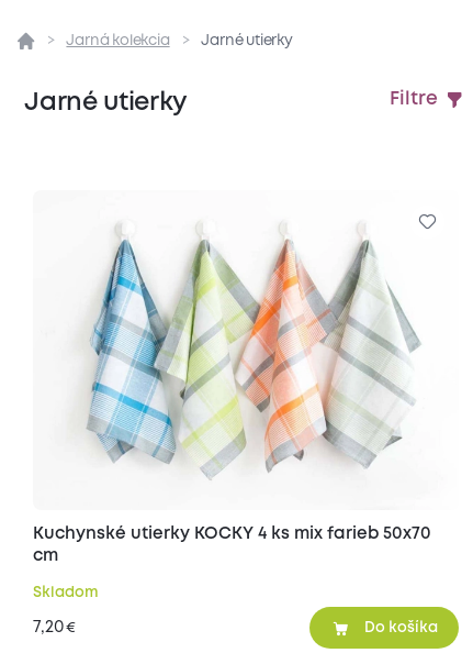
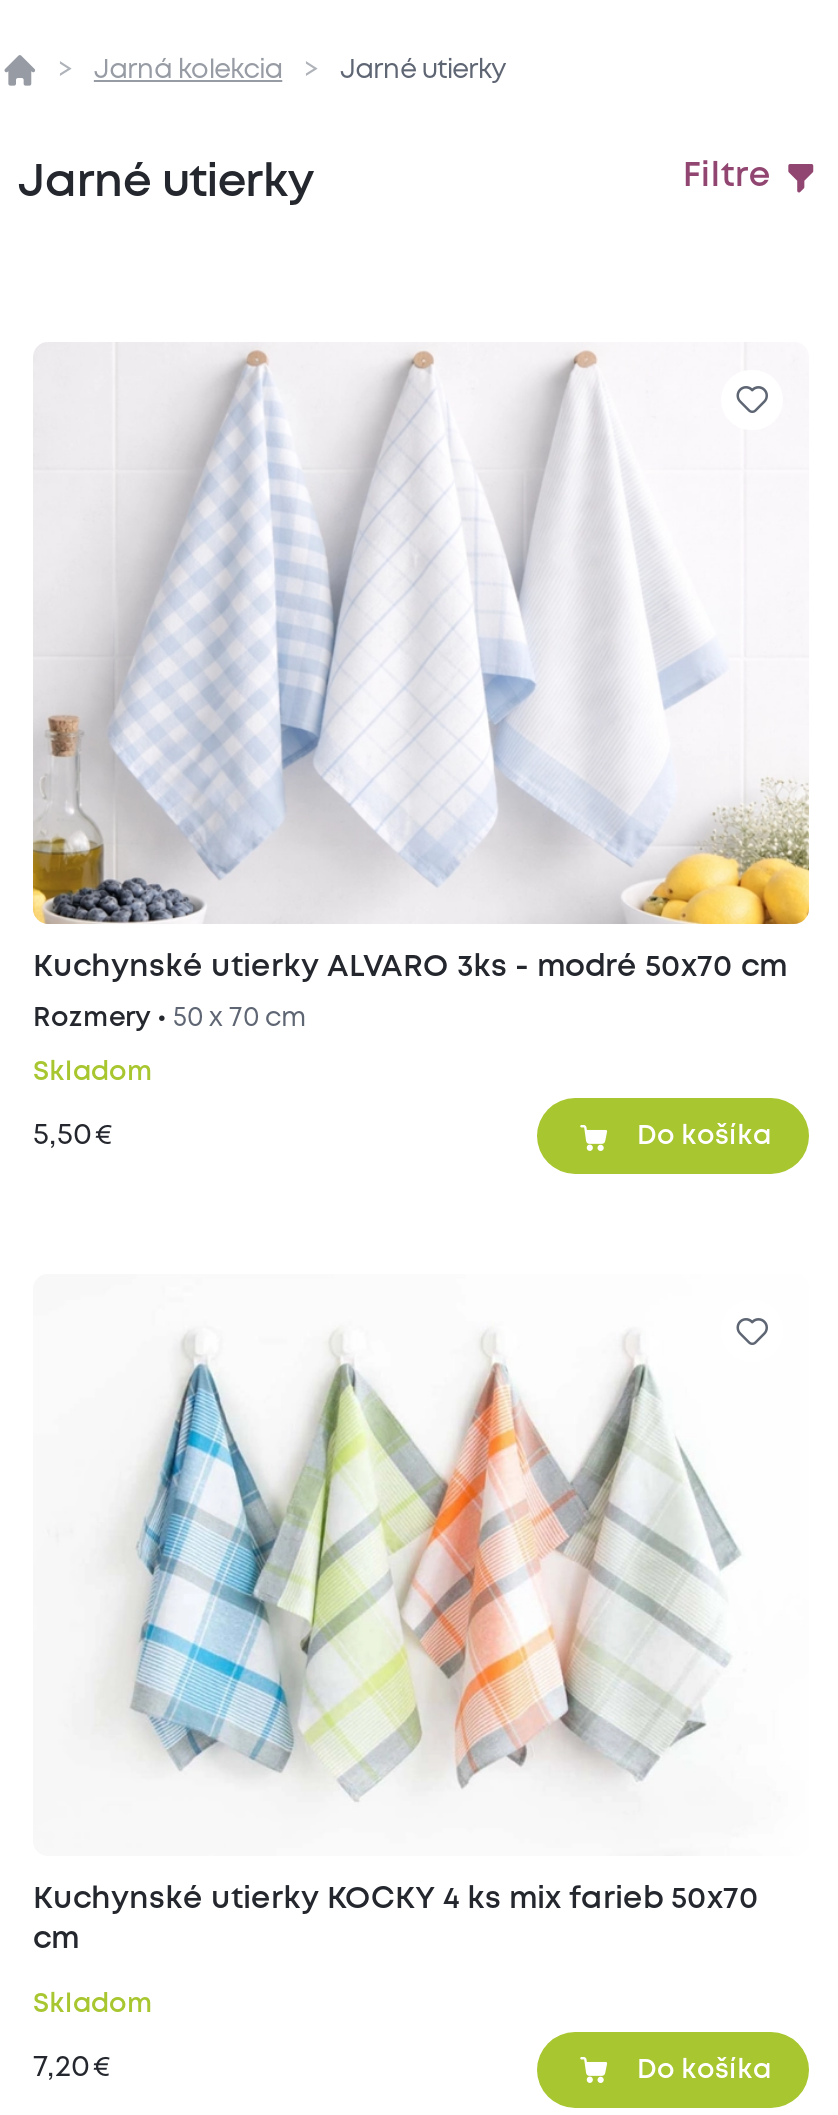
+ [image]
+ Kuchynské utierky ALVARO 3ks - modré 50x70 cm
+ Rozmery • 50 x 70 cm
+ Skladom
+ 5,50 €
+ Do košíka
